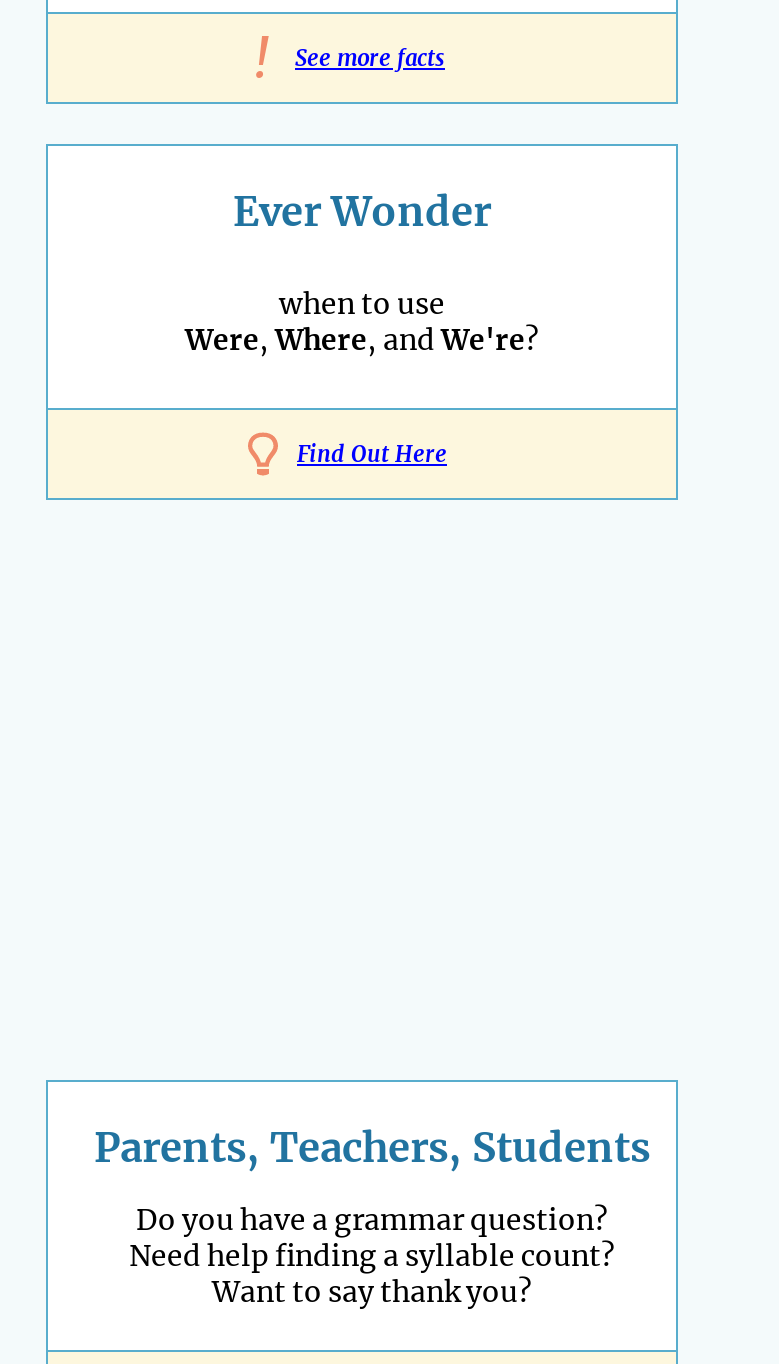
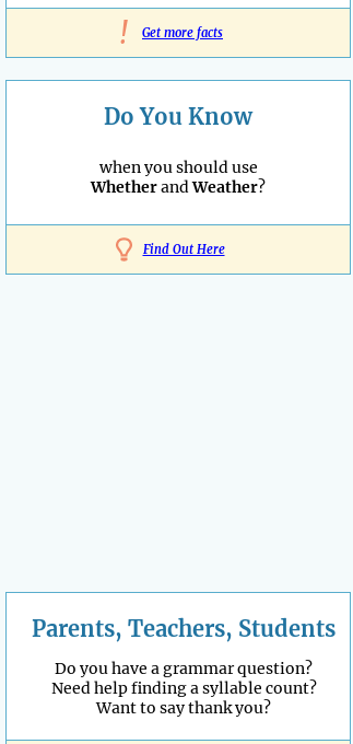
- See more facts
+ Get more facts

- Ever Wonder
+ Do You Know

- when to use
- Were, Where, and We're?
+ when you should use
+ Whether and Weather?
